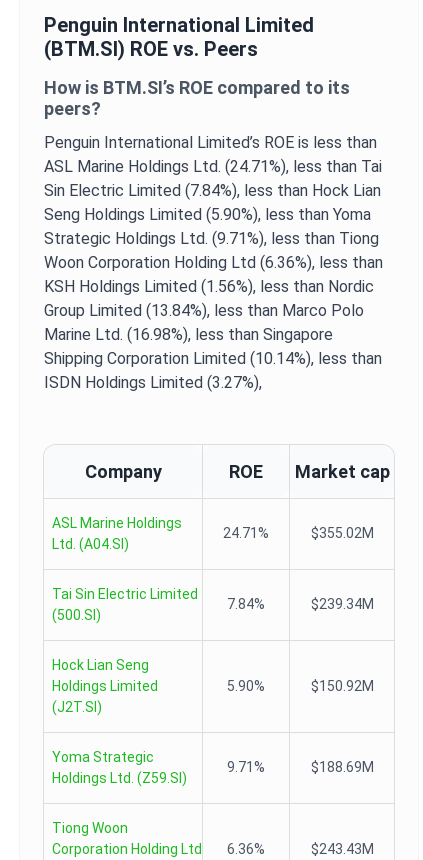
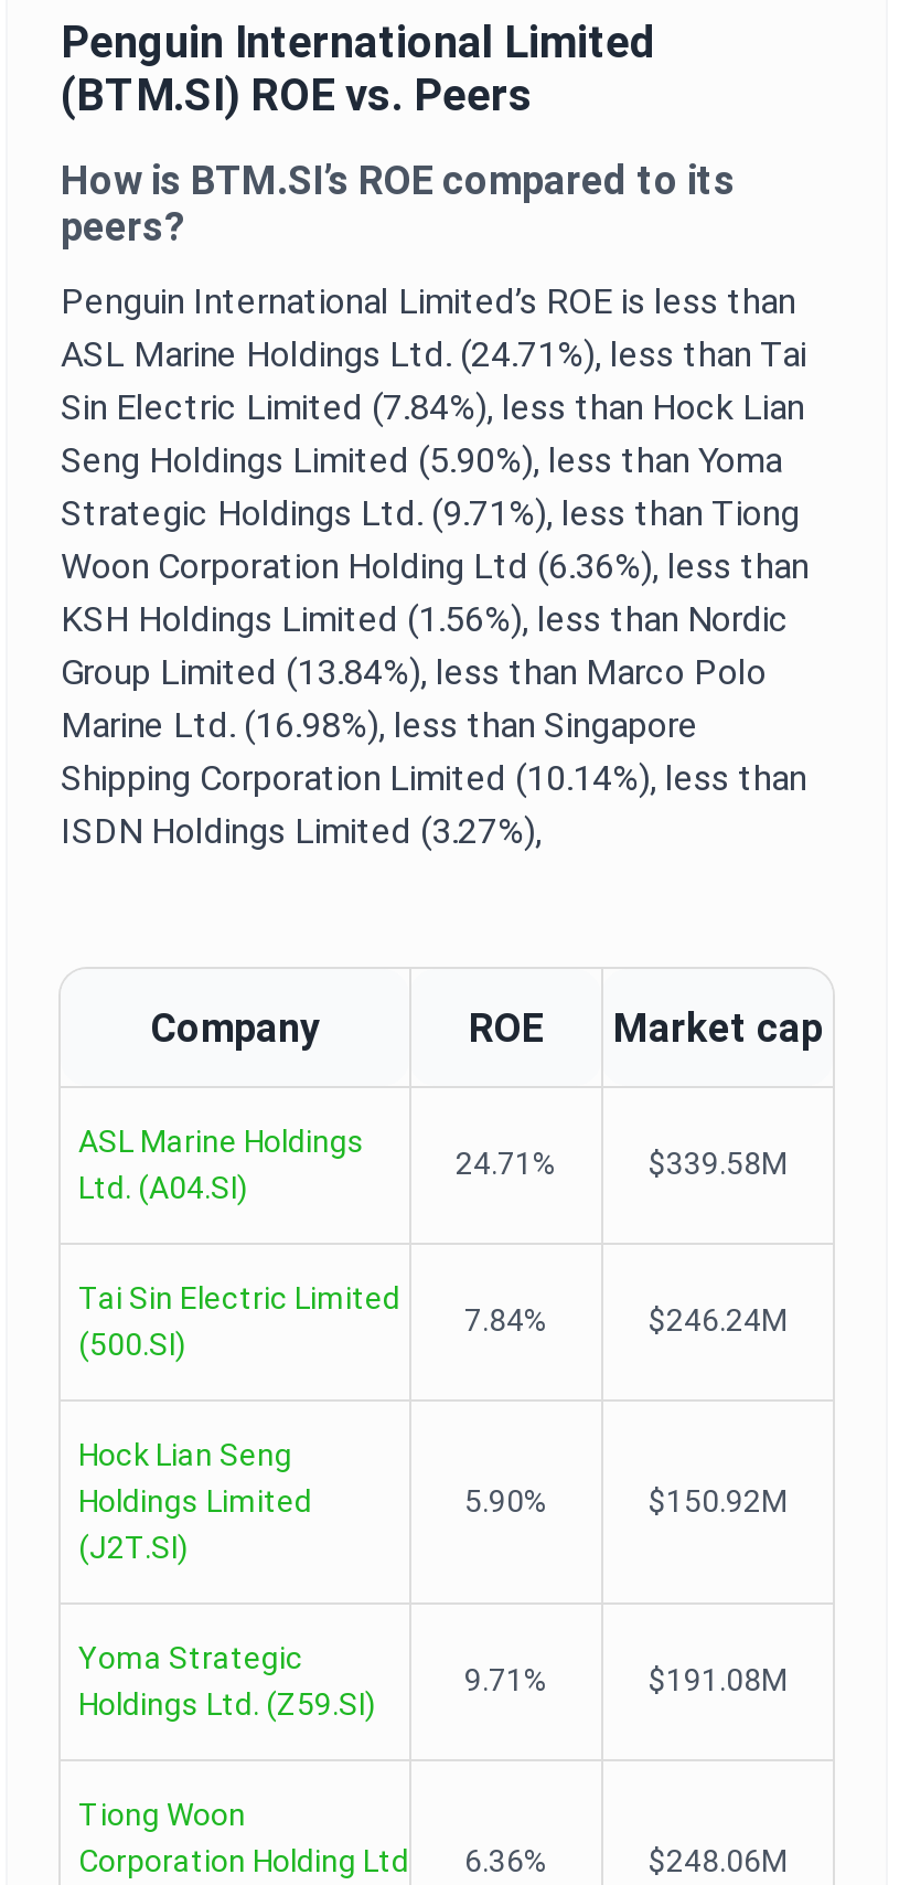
- $355.02M
+ $339.58M

- $239.34M
+ $246.24M

- $188.69M
+ $191.08M

- $243.43M
+ $248.06M
